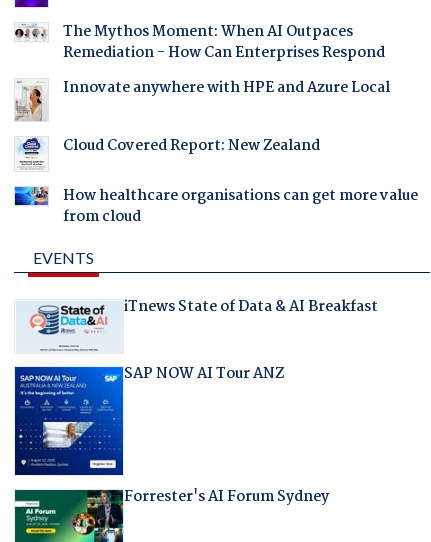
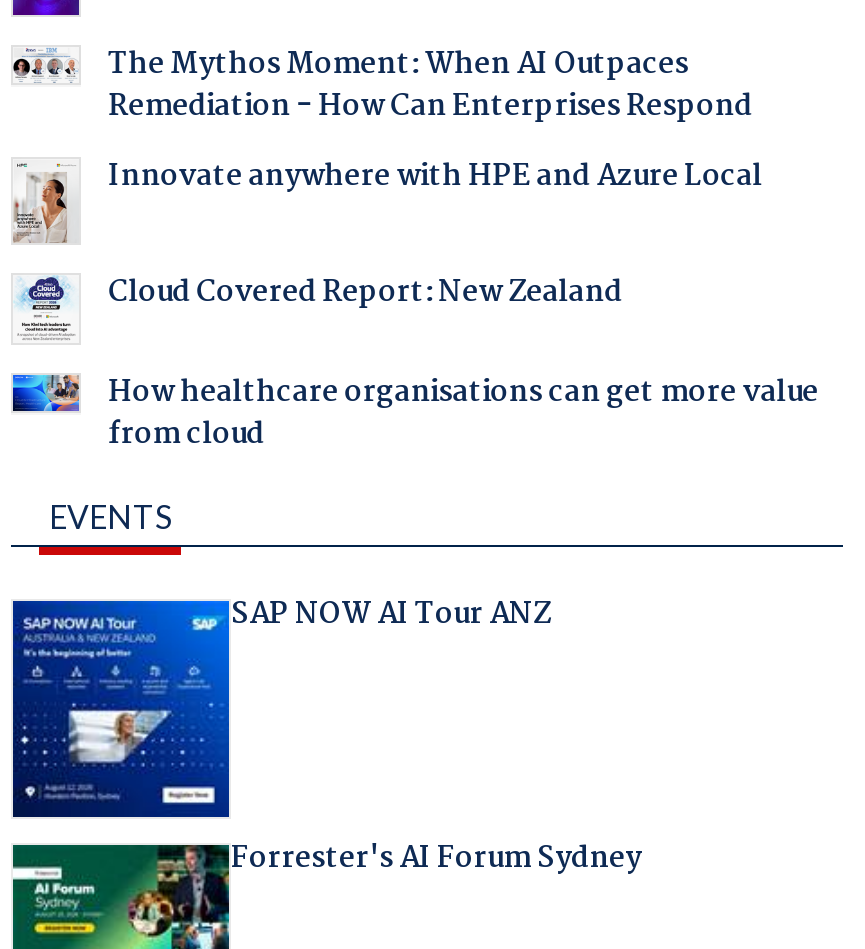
- [image]
- iTnews State of Data & AI Breakfast
